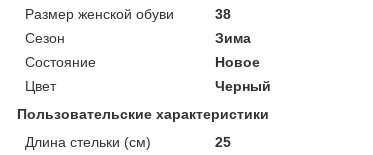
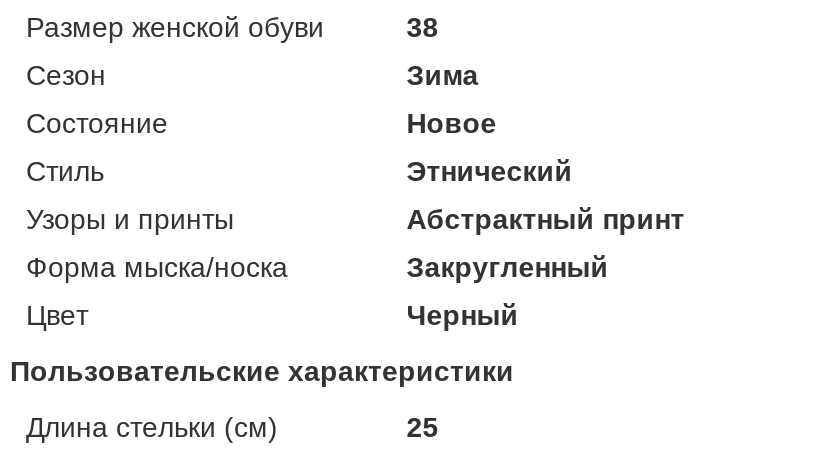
+ Стиль
+ Этнический
+ Узоры и принты
+ Абстрактный принт
+ Форма мыска/носка
+ Закругленный
